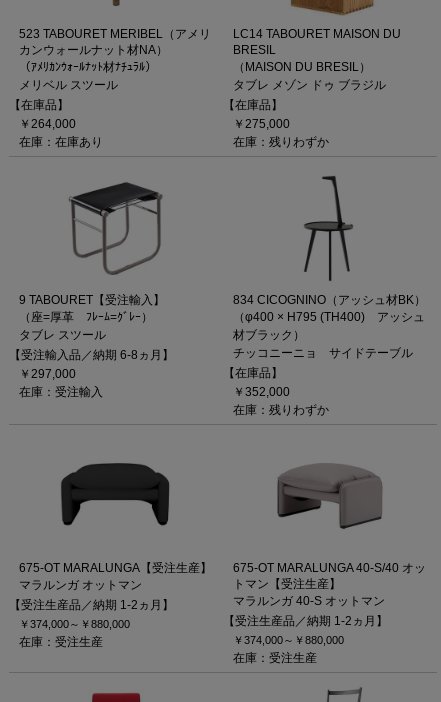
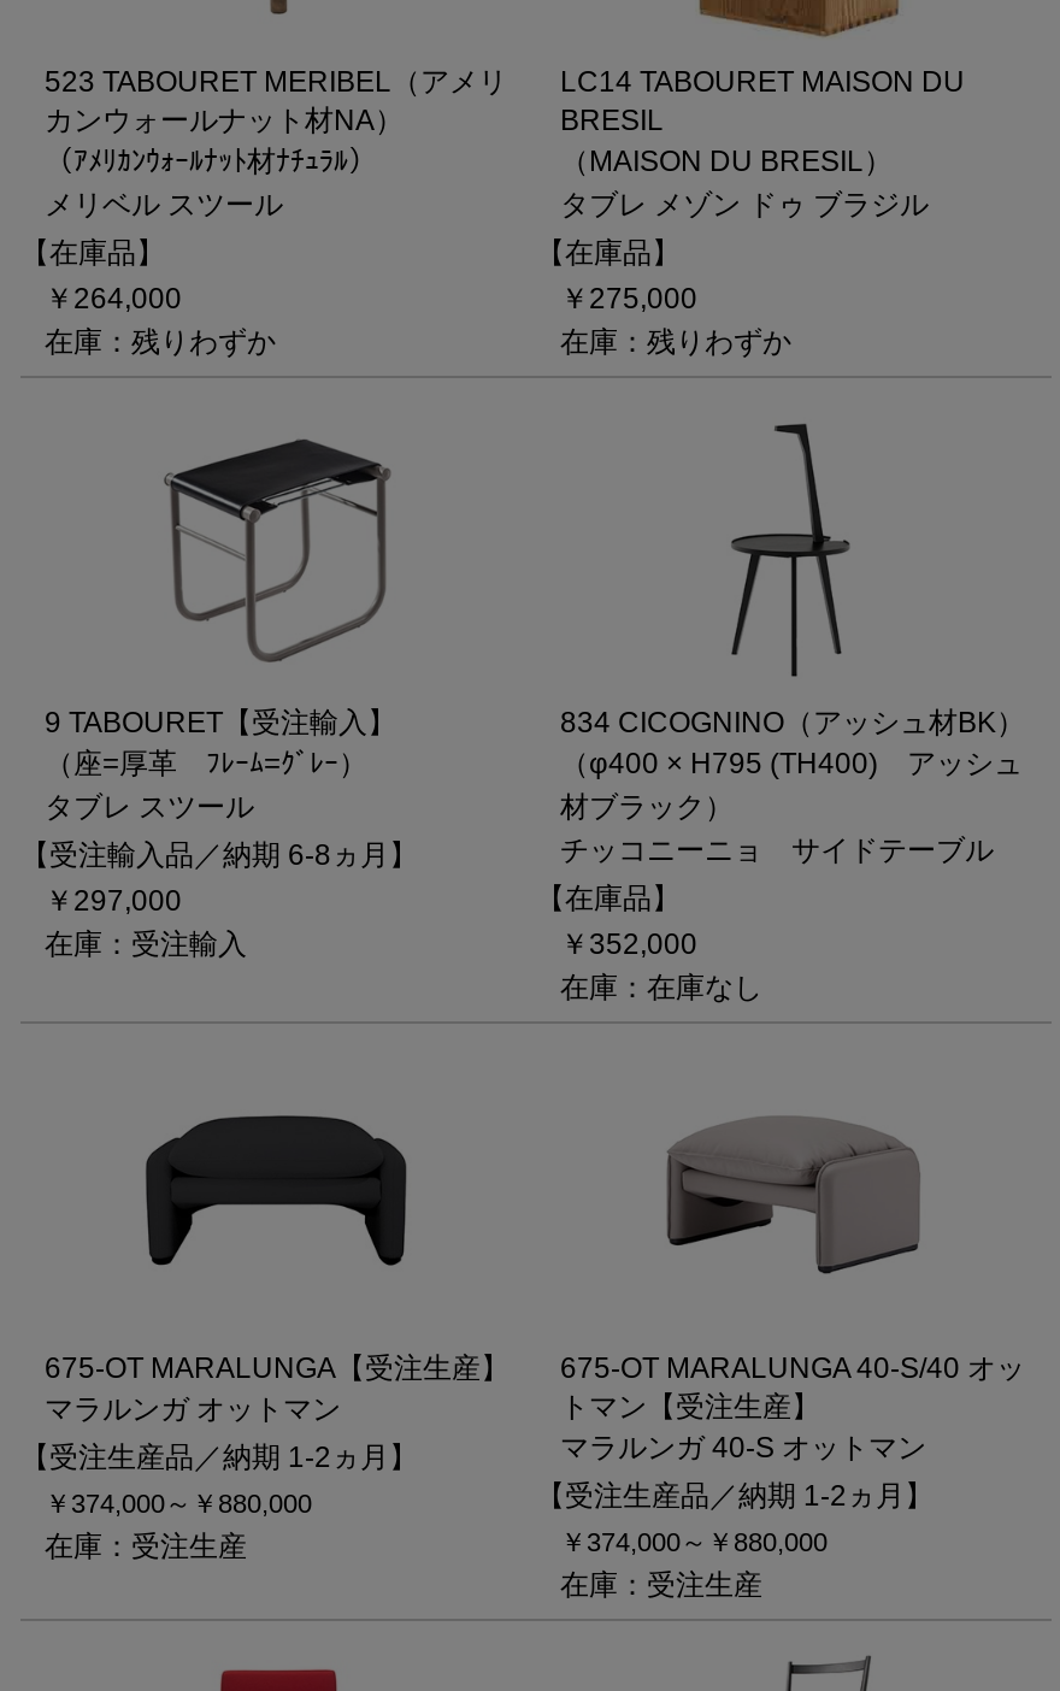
- 在庫：在庫あり
+ 在庫：残りわずか

- 在庫：残りわずか
+ 在庫：在庫なし
